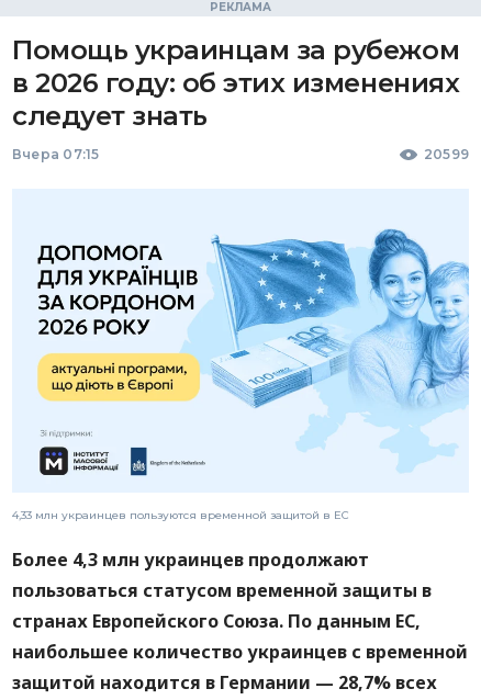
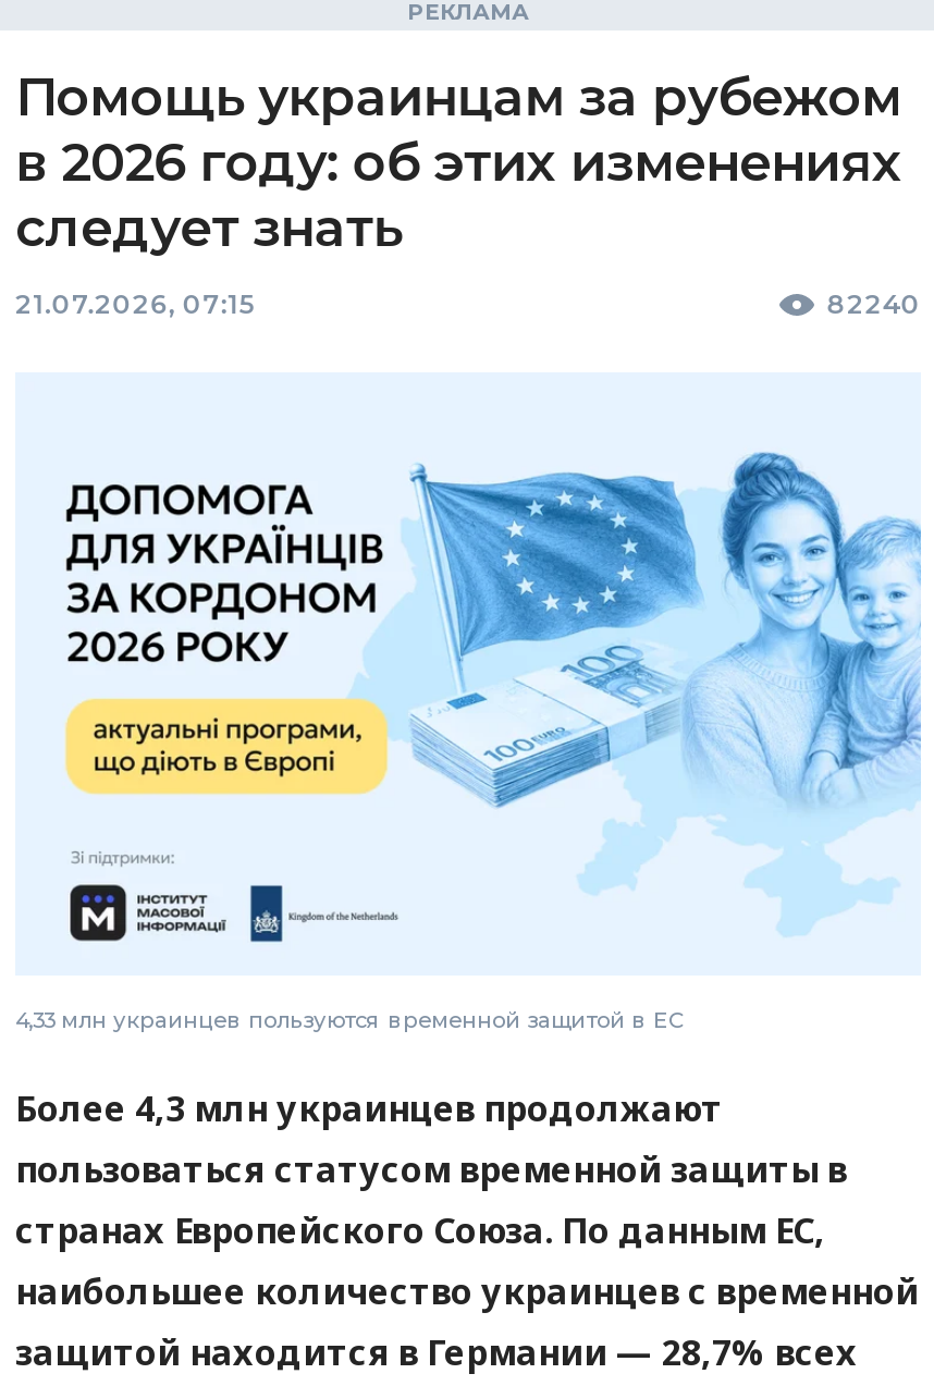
- Вчера 07:15
- 20599
+ 21.07.2026, 07:15
+ 82240
